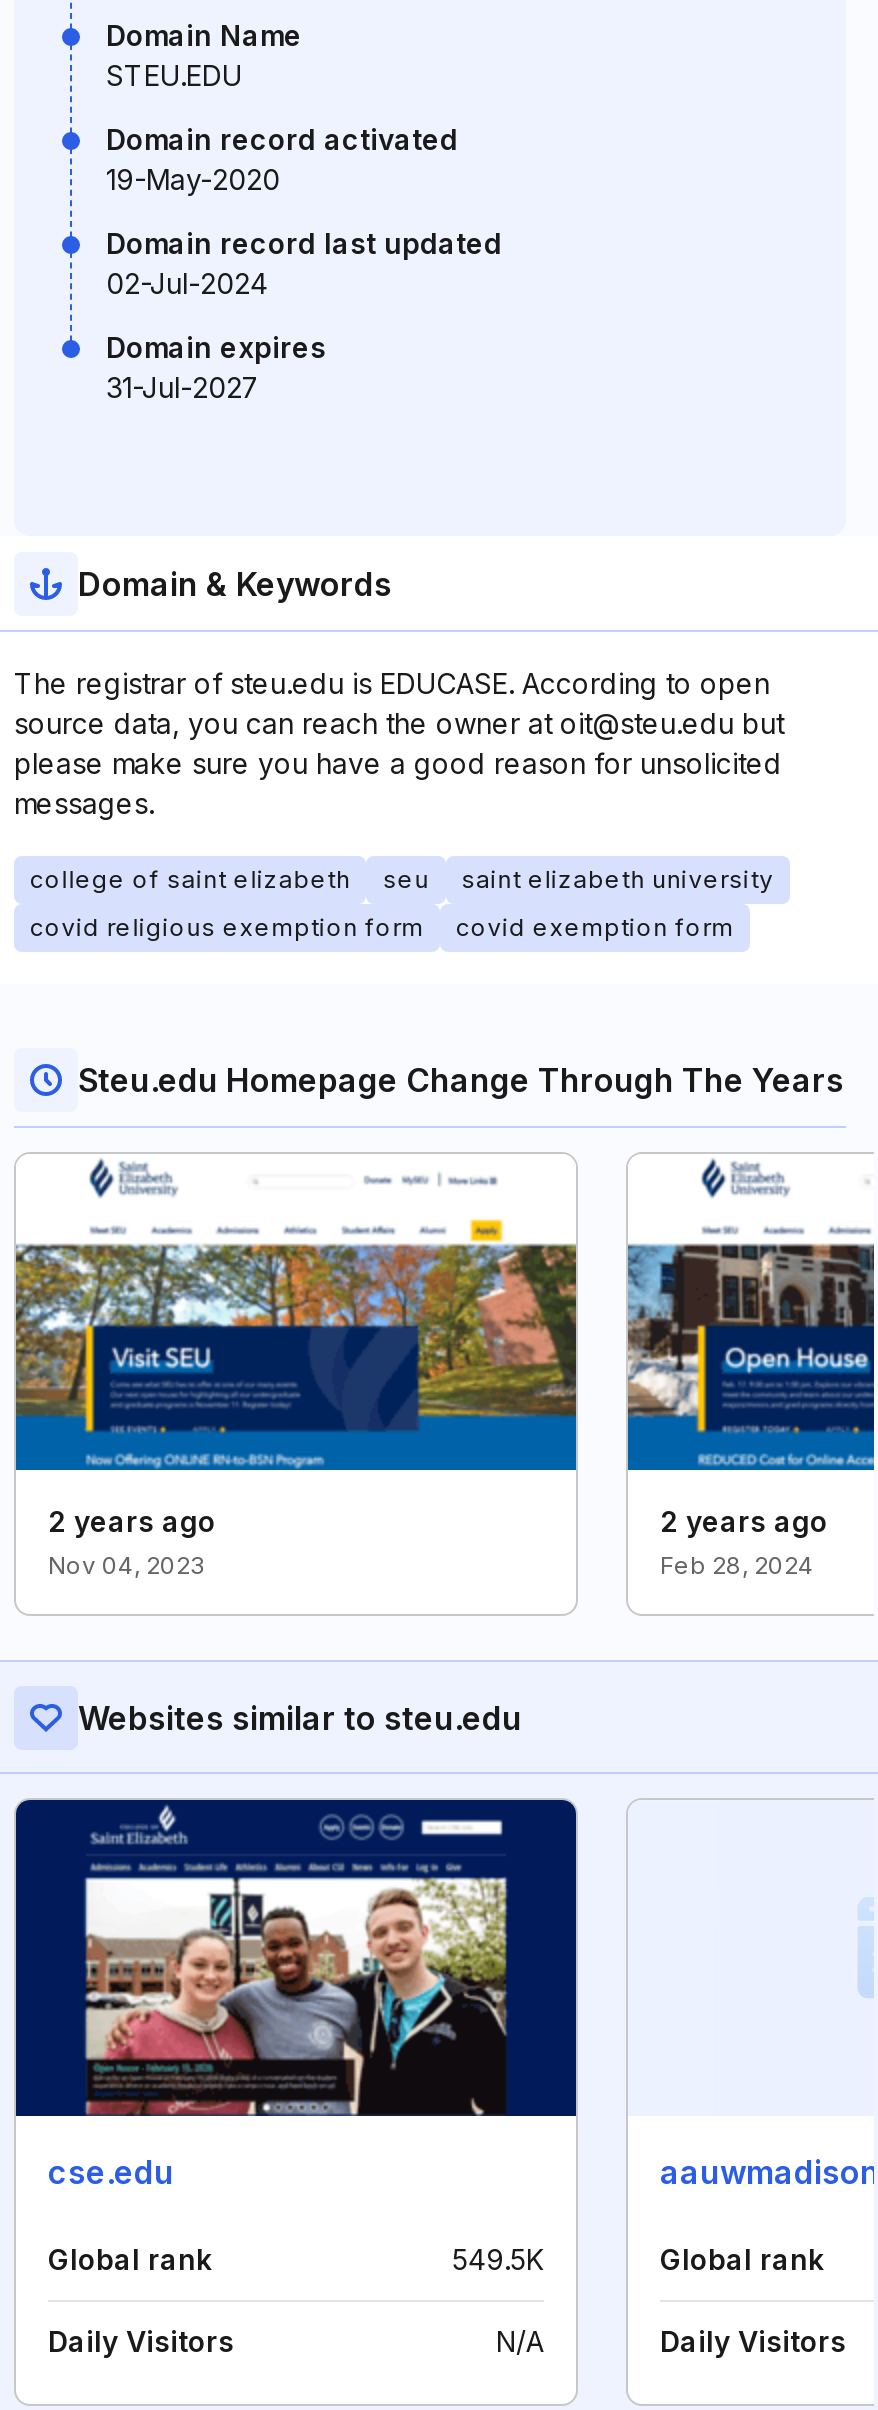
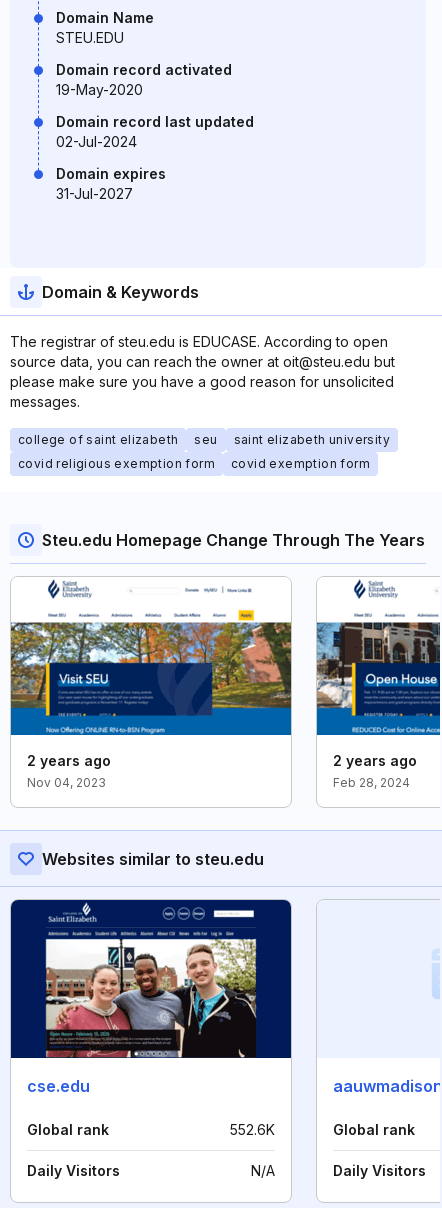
- 549.5K
+ 552.6K
